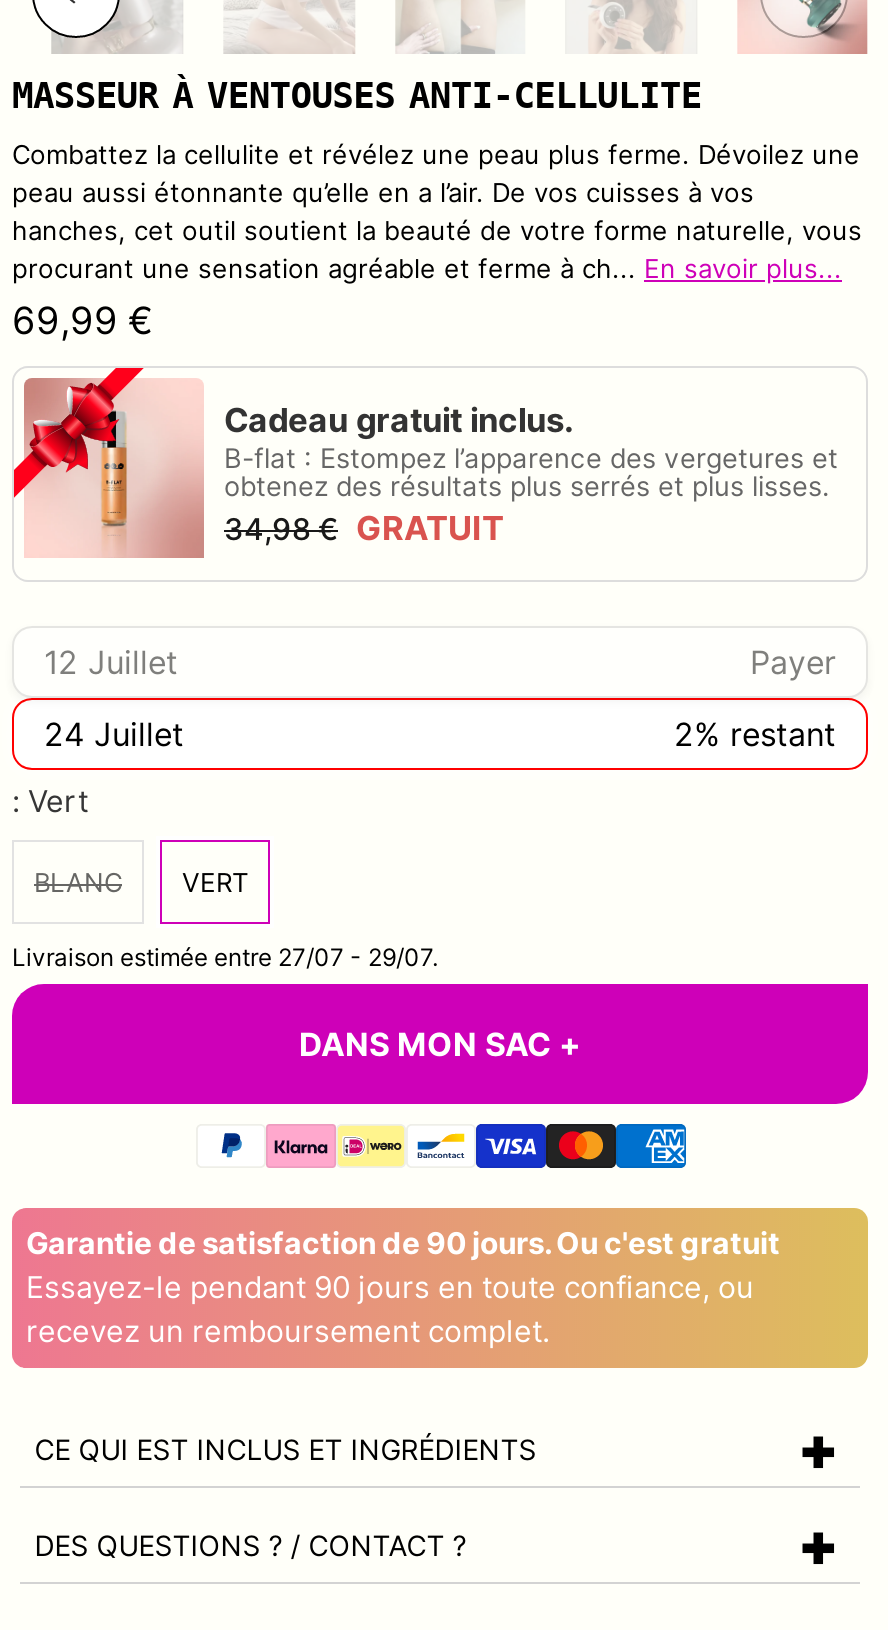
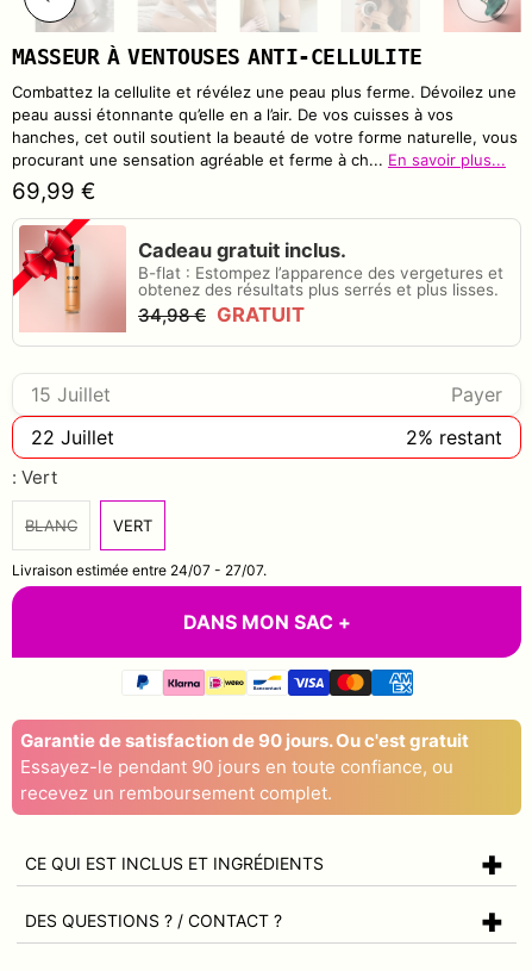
- 12 Juillet
+ 15 Juillet

- 24 Juillet
+ 22 Juillet

- Livraison estimée entre 27/07 - 29/07.
+ Livraison estimée entre 24/07 - 27/07.
